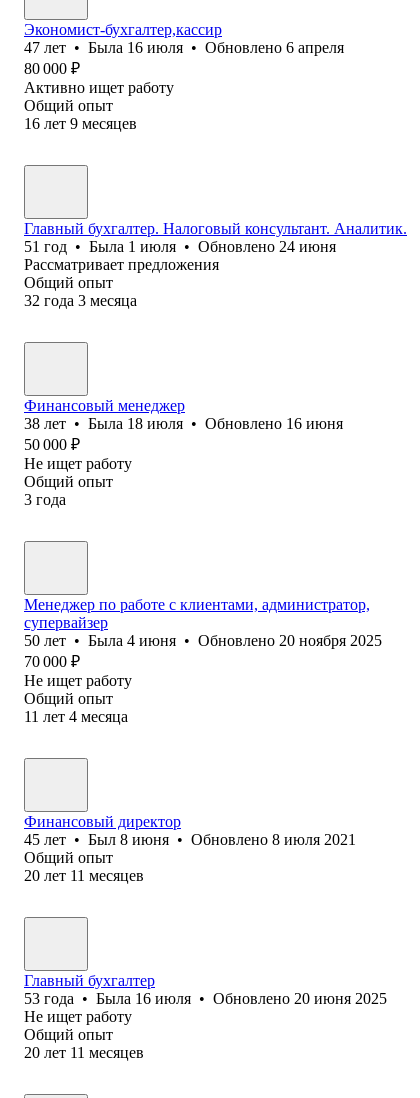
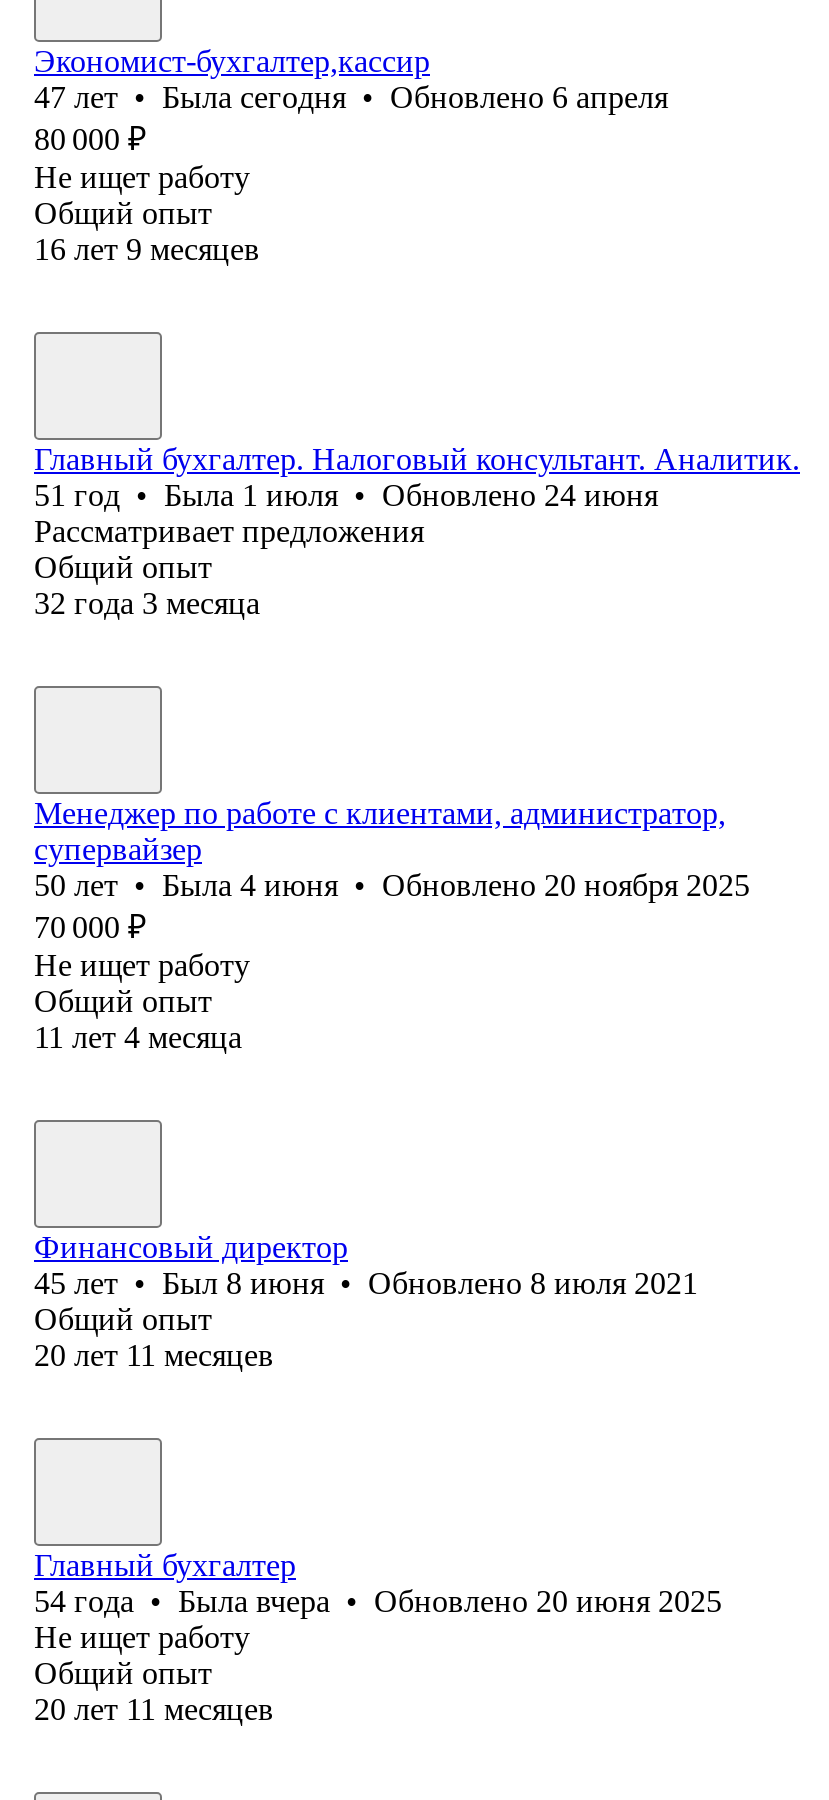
- 47 лет • Была 16 июля • Обновлено 6 апреля
+ 47 лет • Была сегодня • Обновлено 6 апреля

- Активно ищет работу
+ Не ищет работу

- Финансовый менеджер
- 38 лет • Была 18 июля • Обновлено 16 июня
- 50 000 ₽
- Не ищет работу
- Общий опыт
- 3 года

- 53 года • Была 16 июля • Обновлено 20 июня 2025
+ 54 года • Была вчера • Обновлено 20 июня 2025
